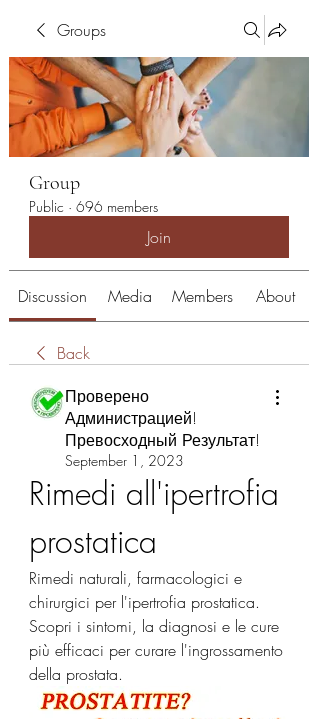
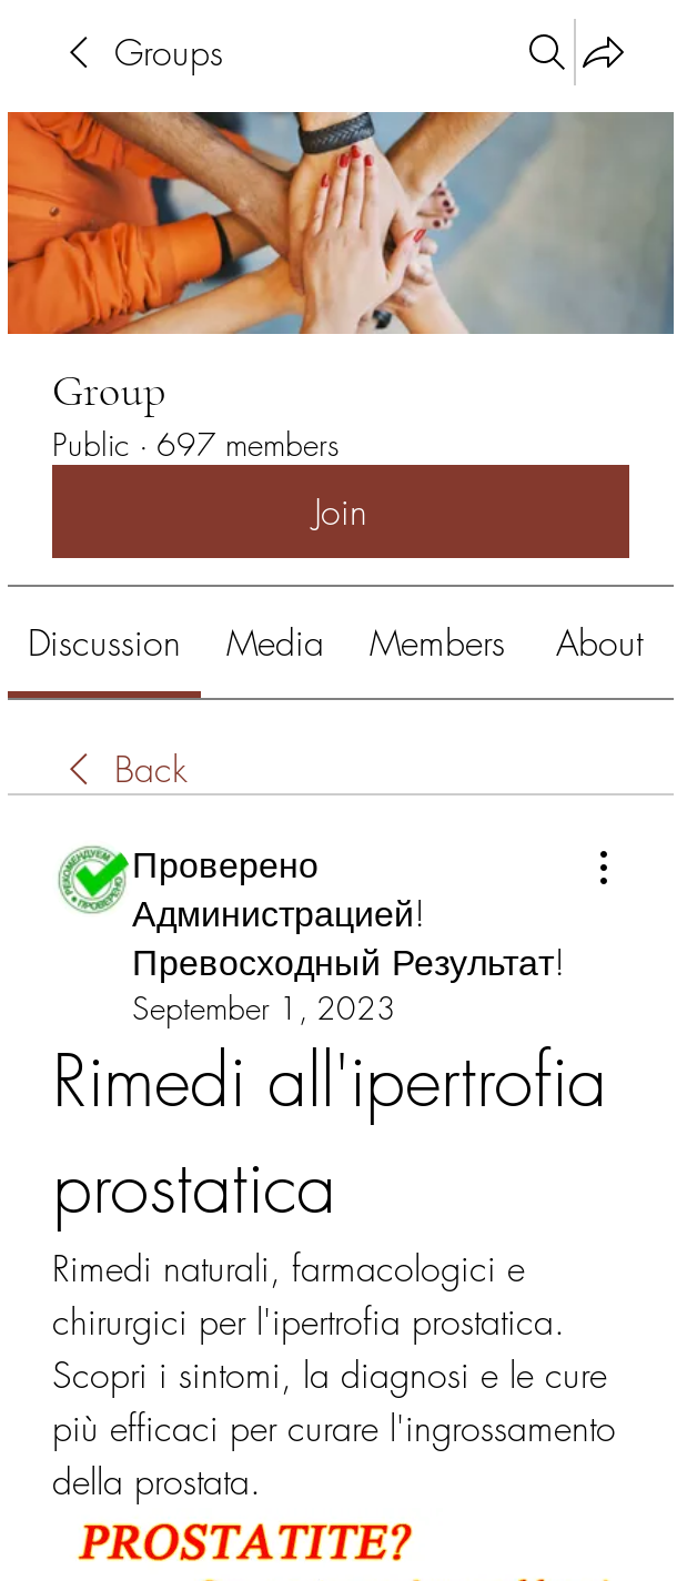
- Public · 696 members
+ Public · 697 members
